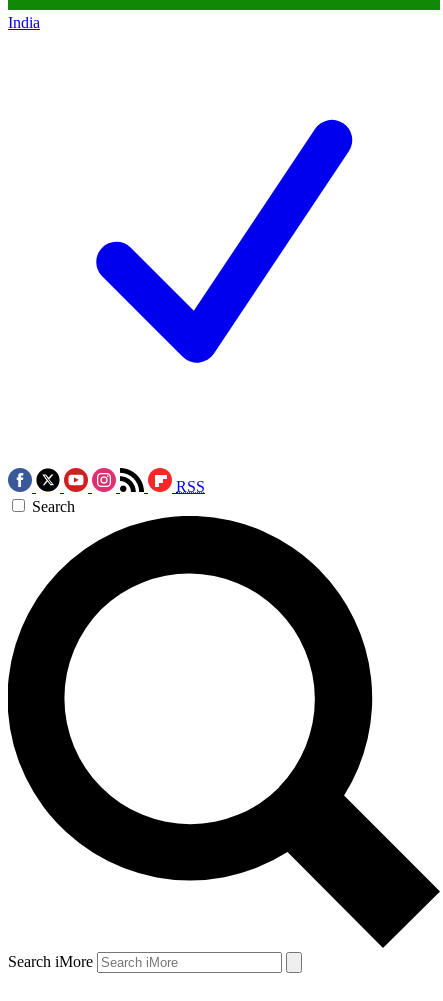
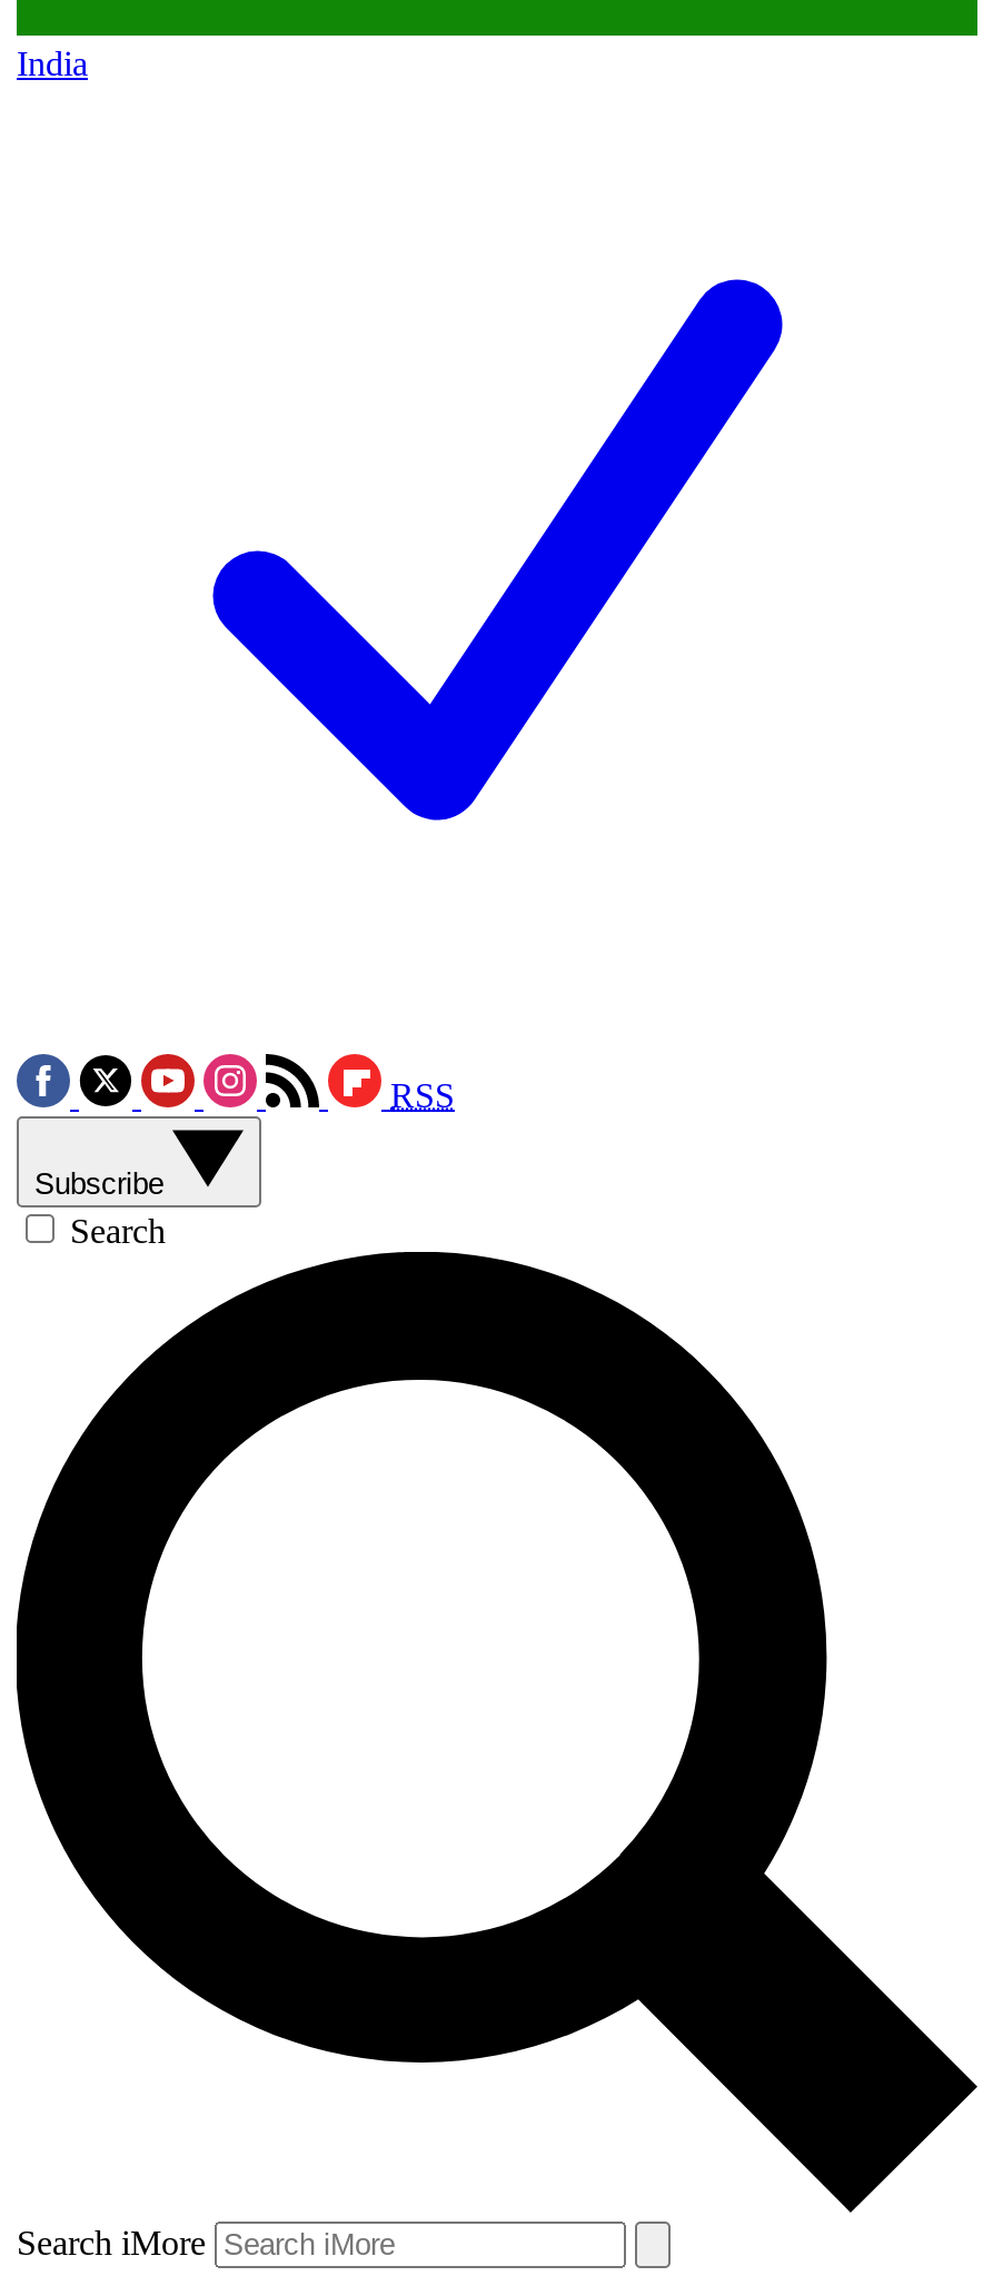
+ Subscribe
